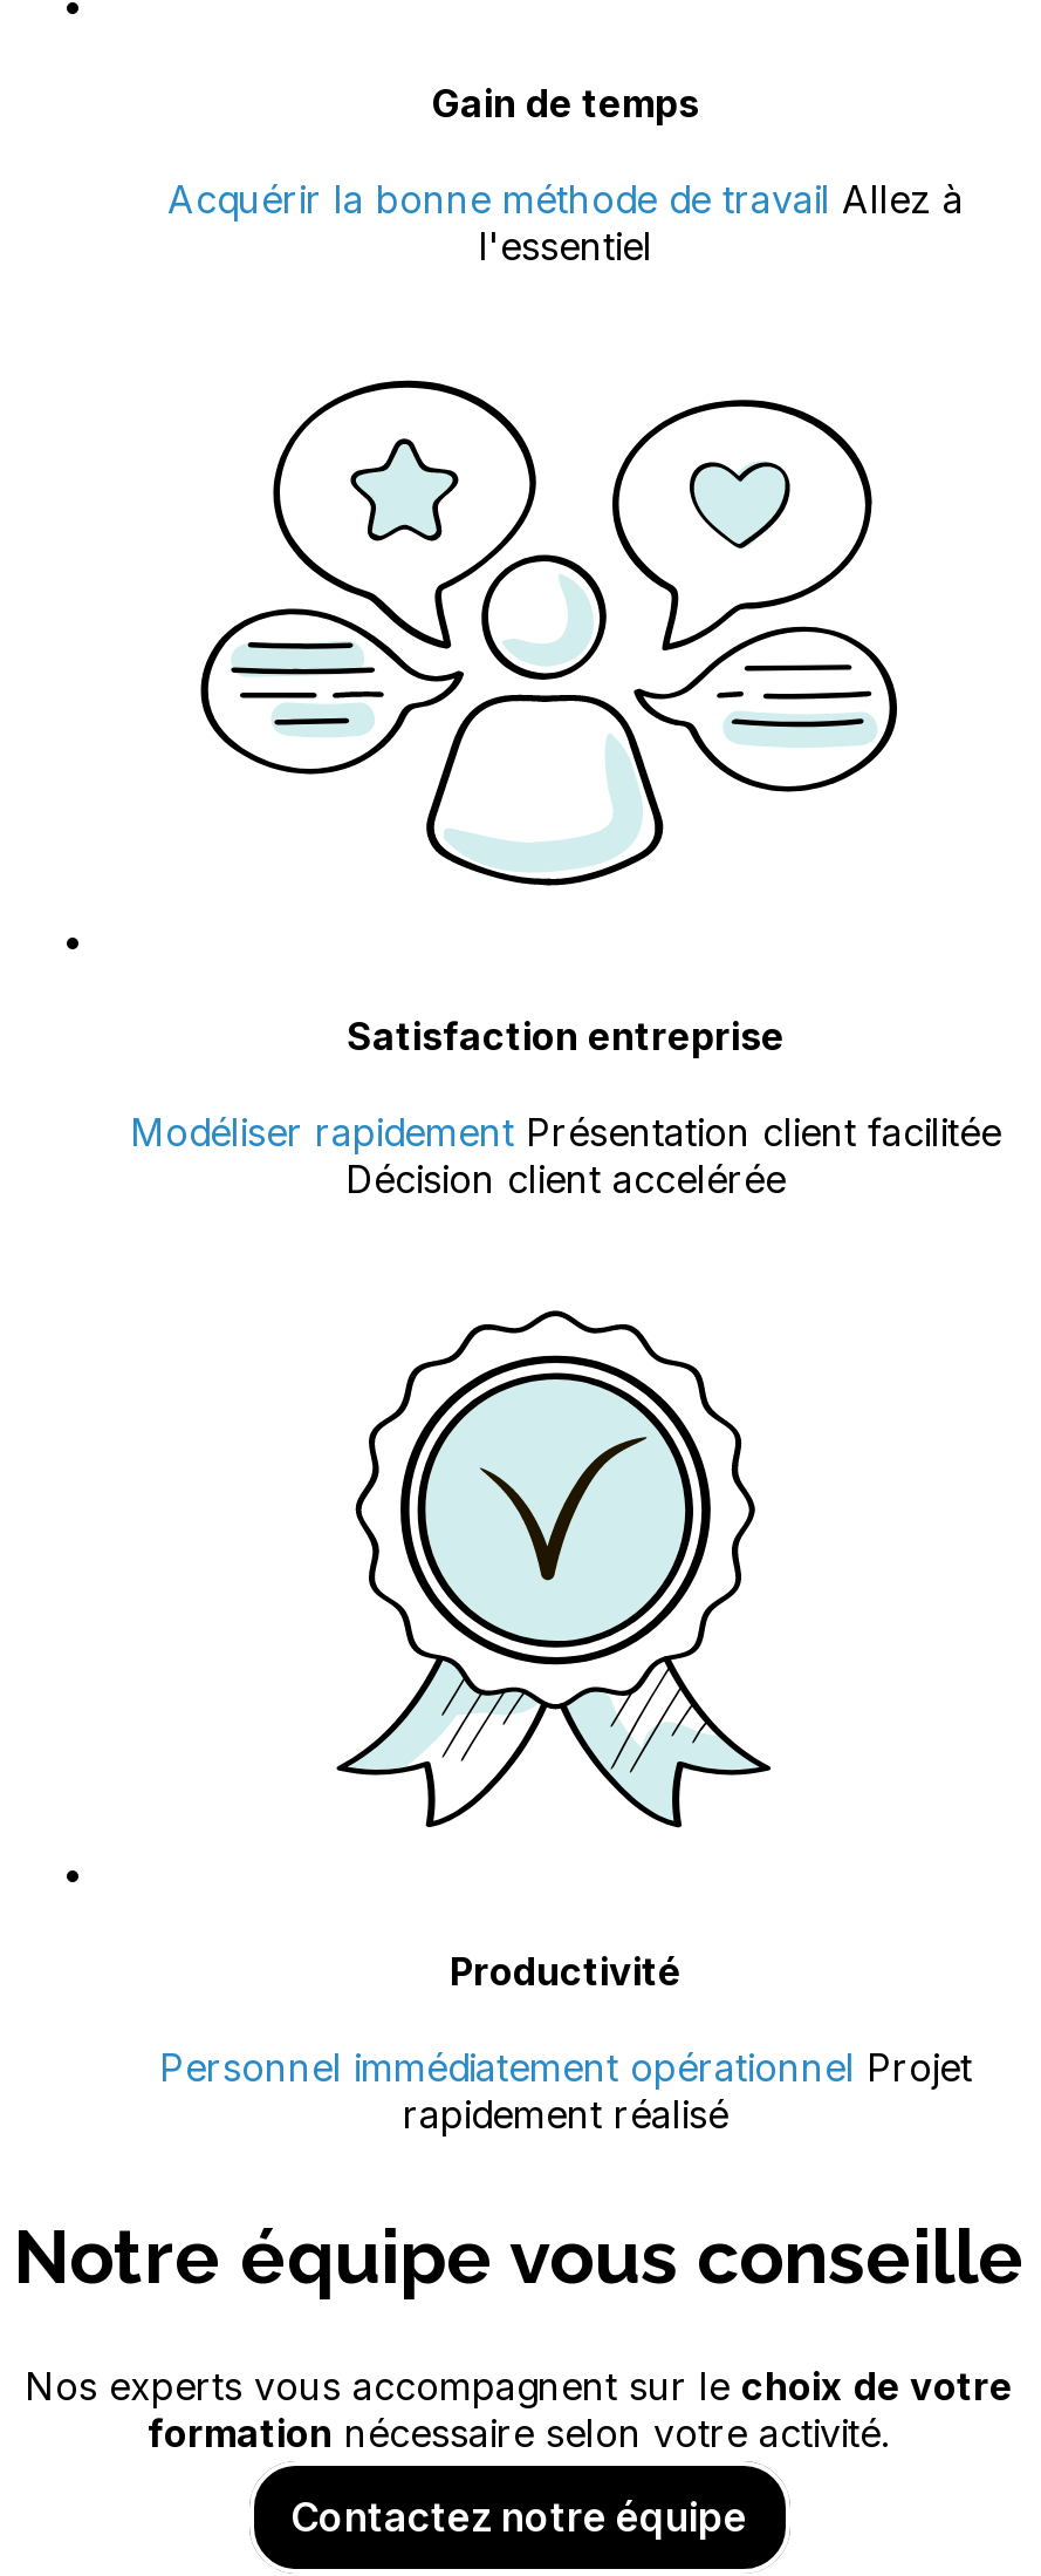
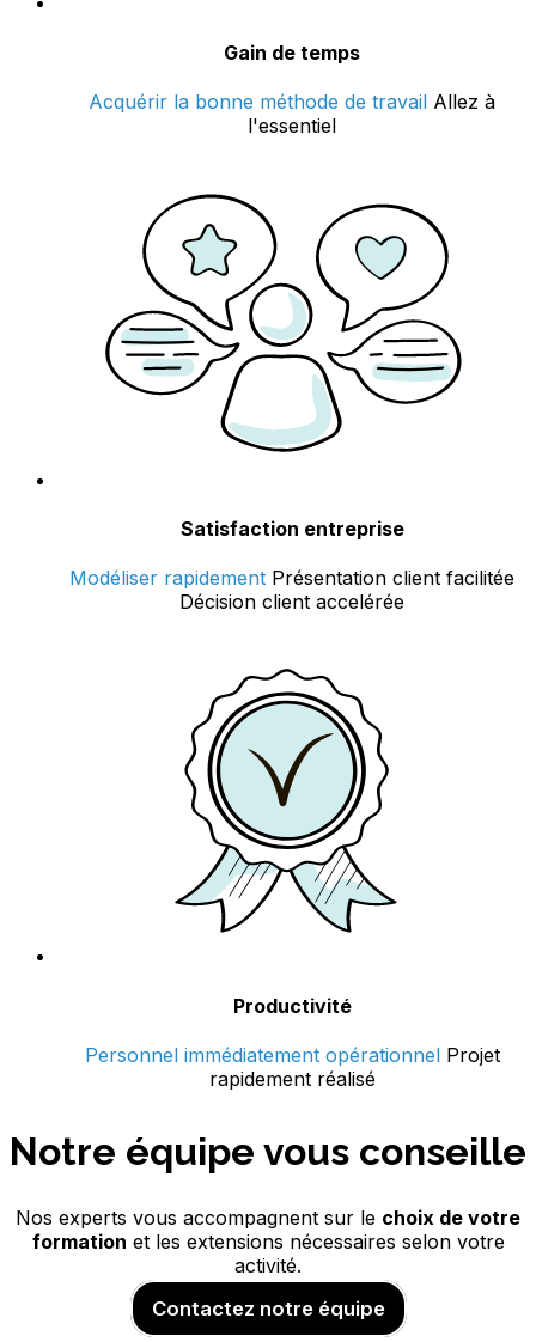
- formation nécessaire selon votre activité.
+ formation et les extensions nécessaires selon votre
+ activité.
